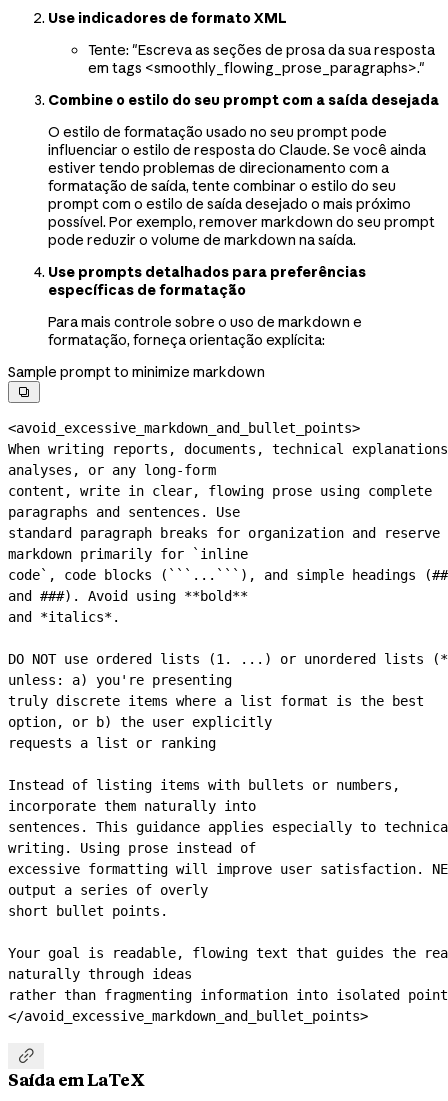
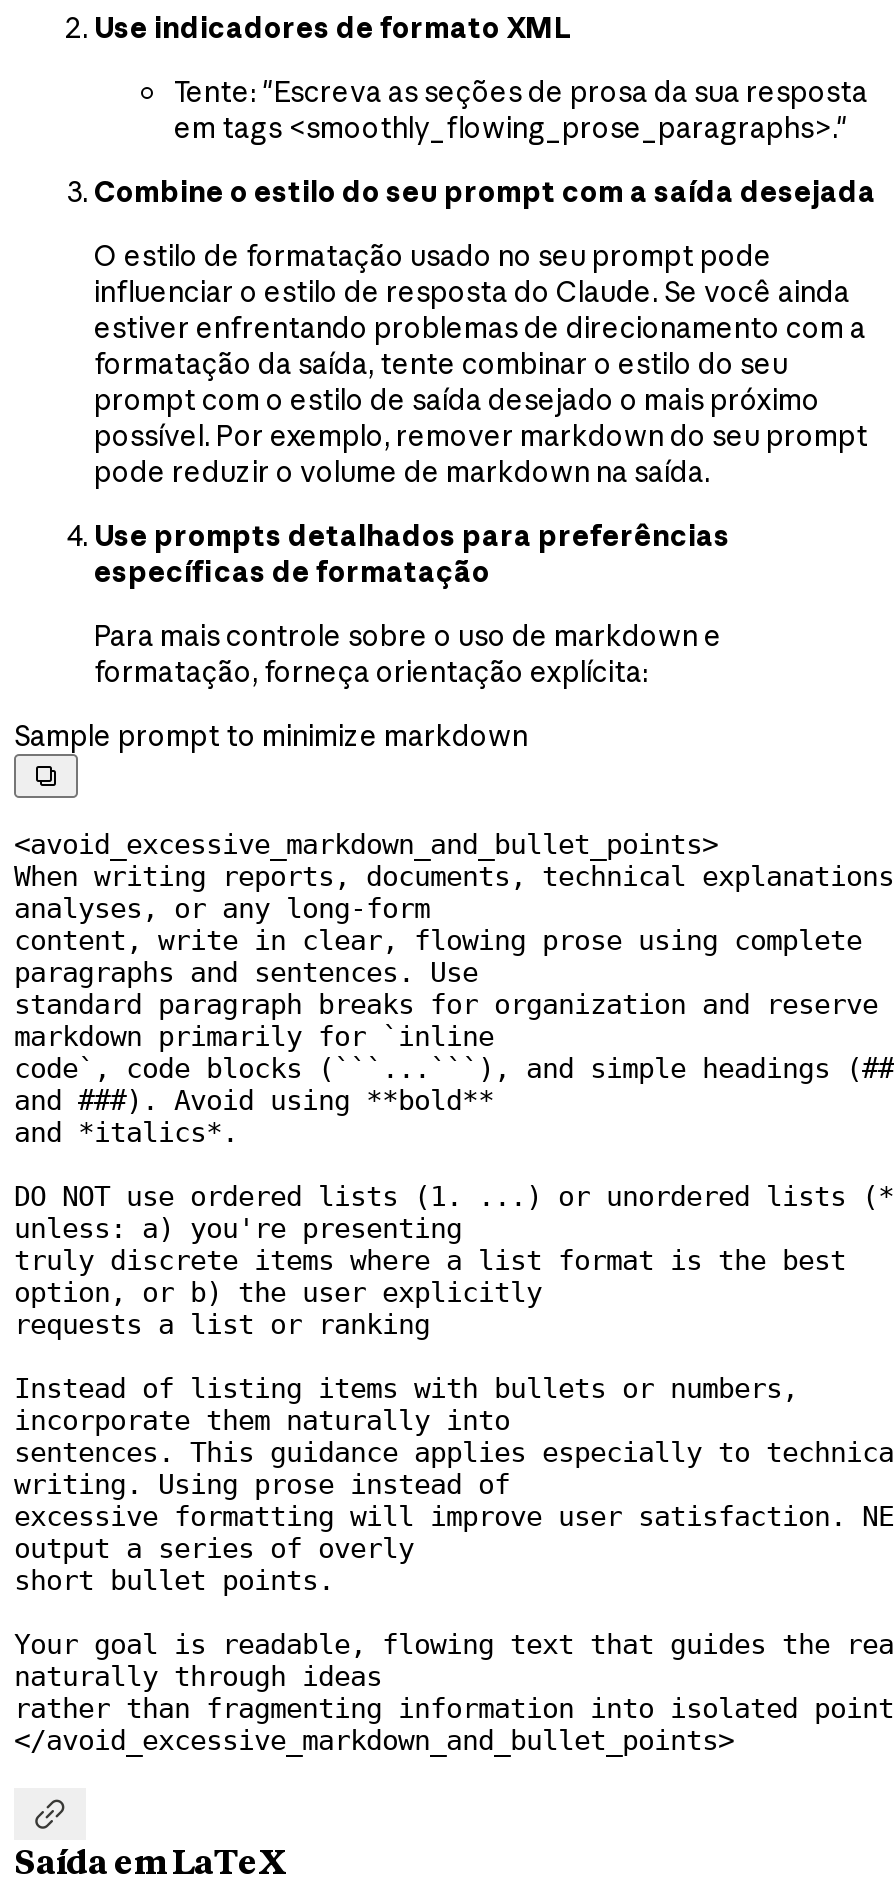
- estiver tendo problemas de direcionamento com a
+ estiver enfrentando problemas de direcionamento com a

- formatação de saída, tente combinar o estilo do seu
+ formatação da saída, tente combinar o estilo do seu
